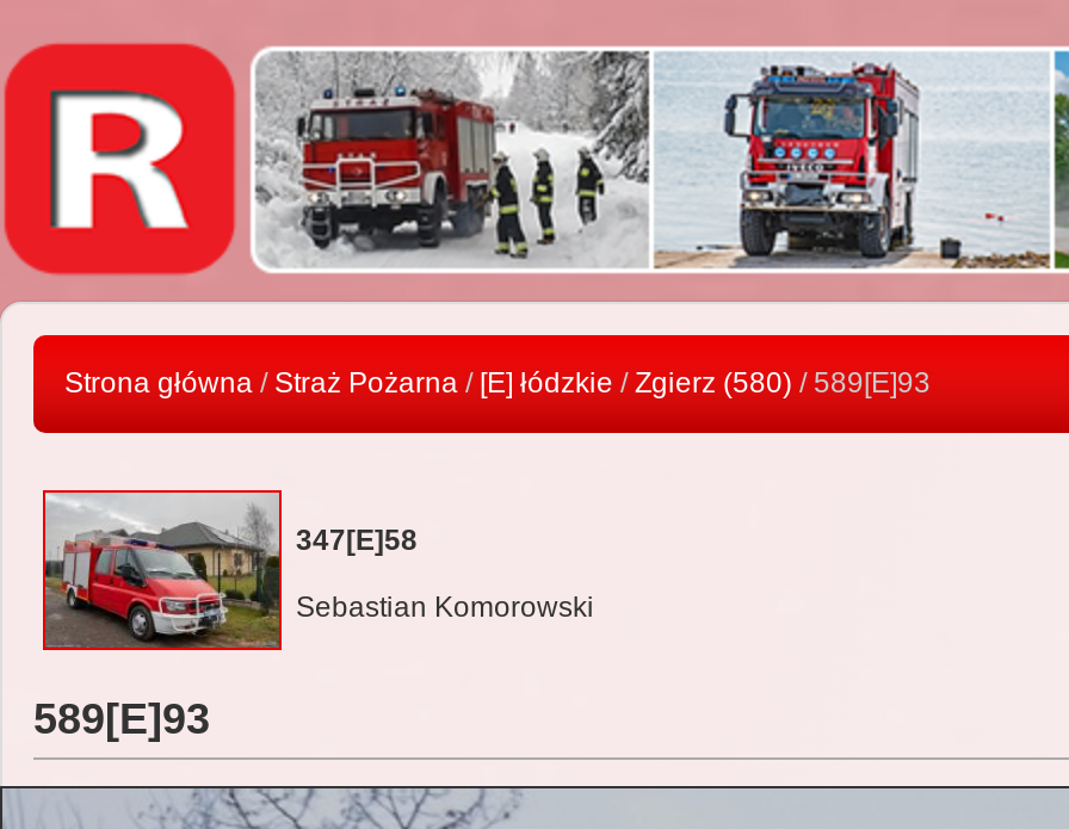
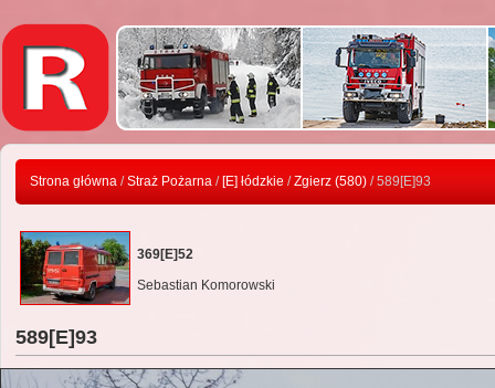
- [image]
- 347[E]58
+ [image]
+ 369[E]52
